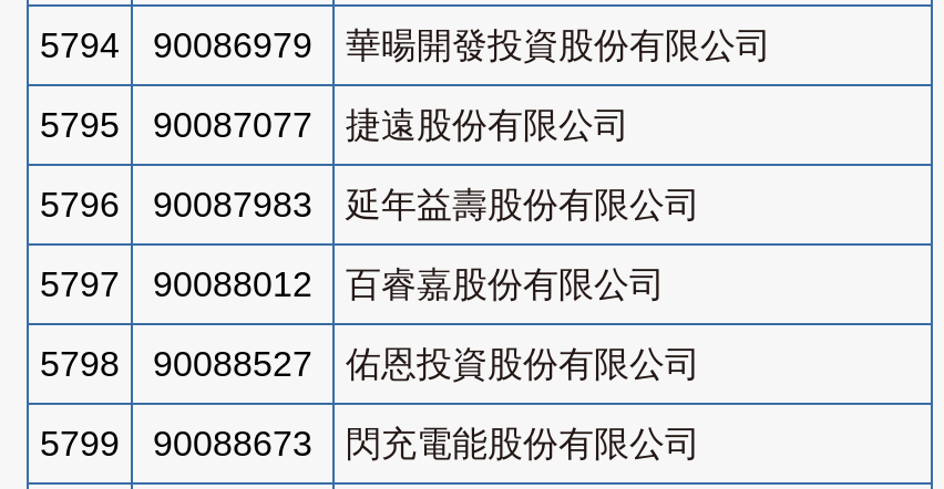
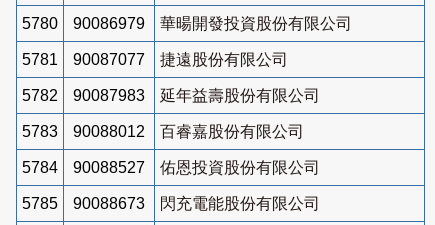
- 5794 90086979 華暘開發投資股份有限公司
+ 5780 90086979 華暘開發投資股份有限公司

- 5795 90087077 捷遠股份有限公司
+ 5781 90087077 捷遠股份有限公司

- 5796 90087983 延年益壽股份有限公司
+ 5782 90087983 延年益壽股份有限公司

- 5797 90088012 百睿嘉股份有限公司
+ 5783 90088012 百睿嘉股份有限公司

- 5798 90088527 佑恩投資股份有限公司
+ 5784 90088527 佑恩投資股份有限公司

- 5799 90088673 閃充電能股份有限公司
+ 5785 90088673 閃充電能股份有限公司
